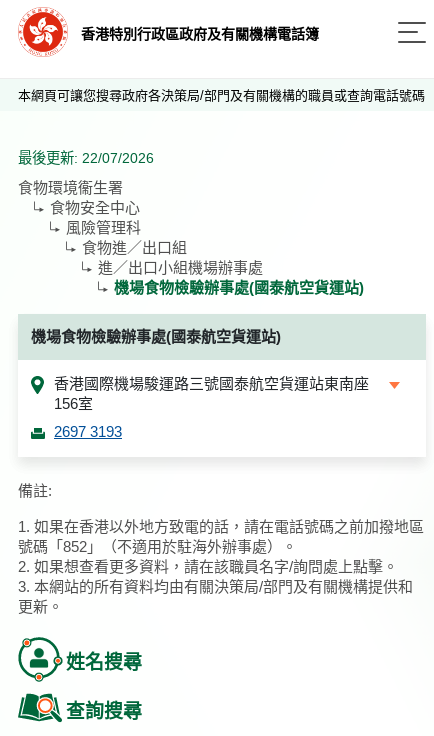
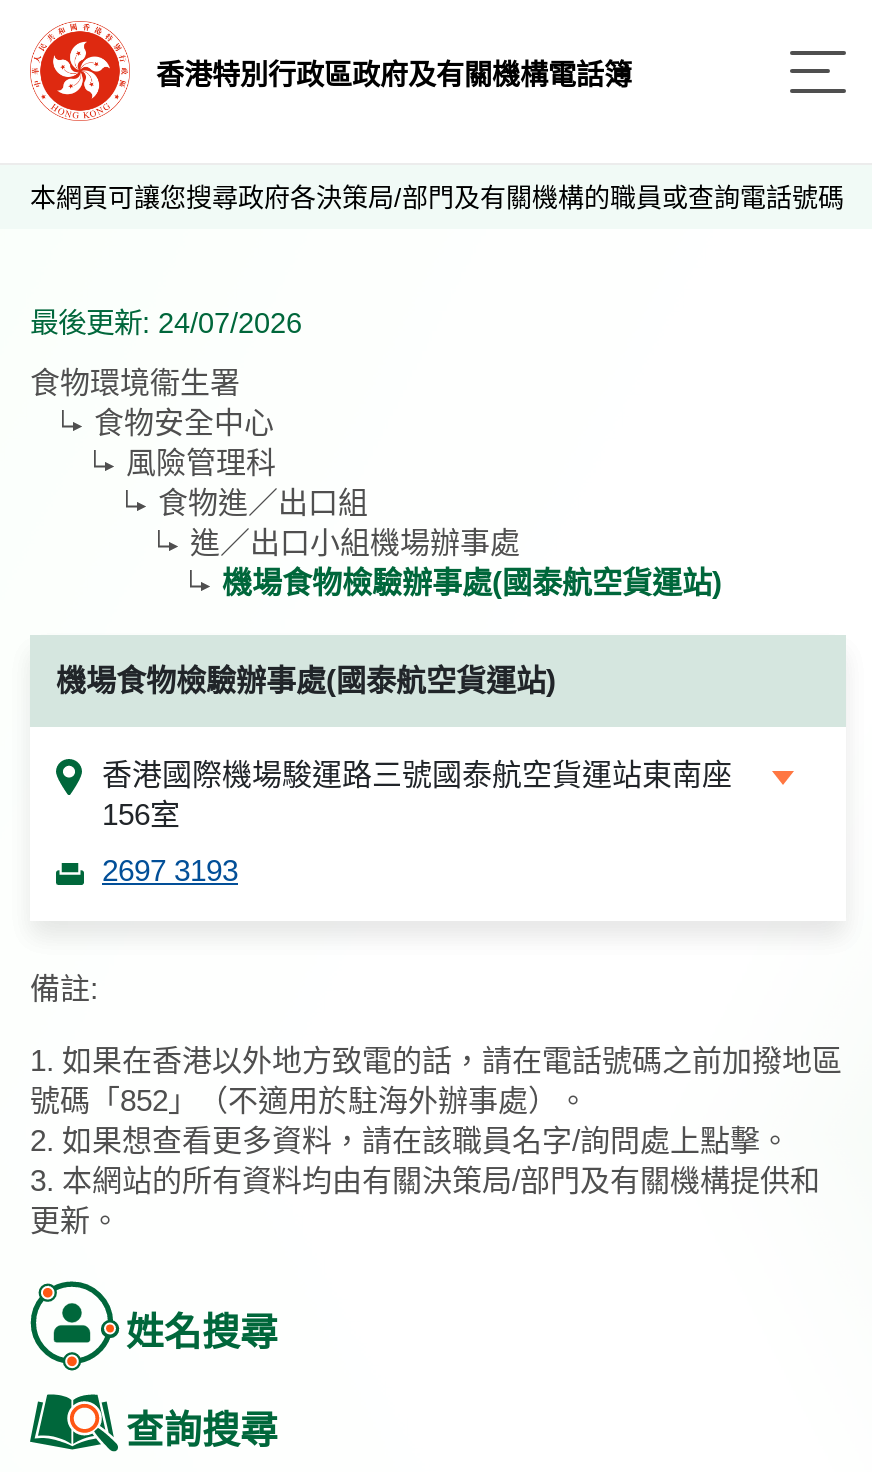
- 最後更新: 22/07/2026
+ 最後更新: 24/07/2026
